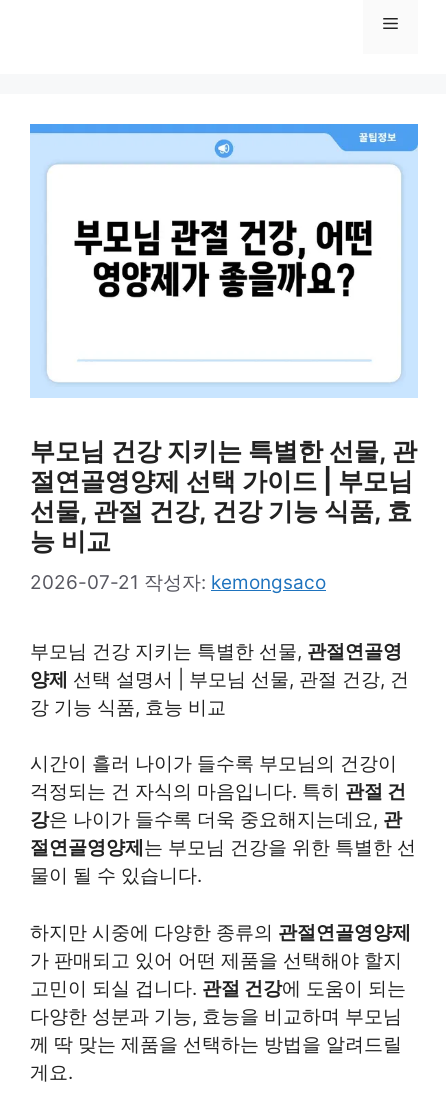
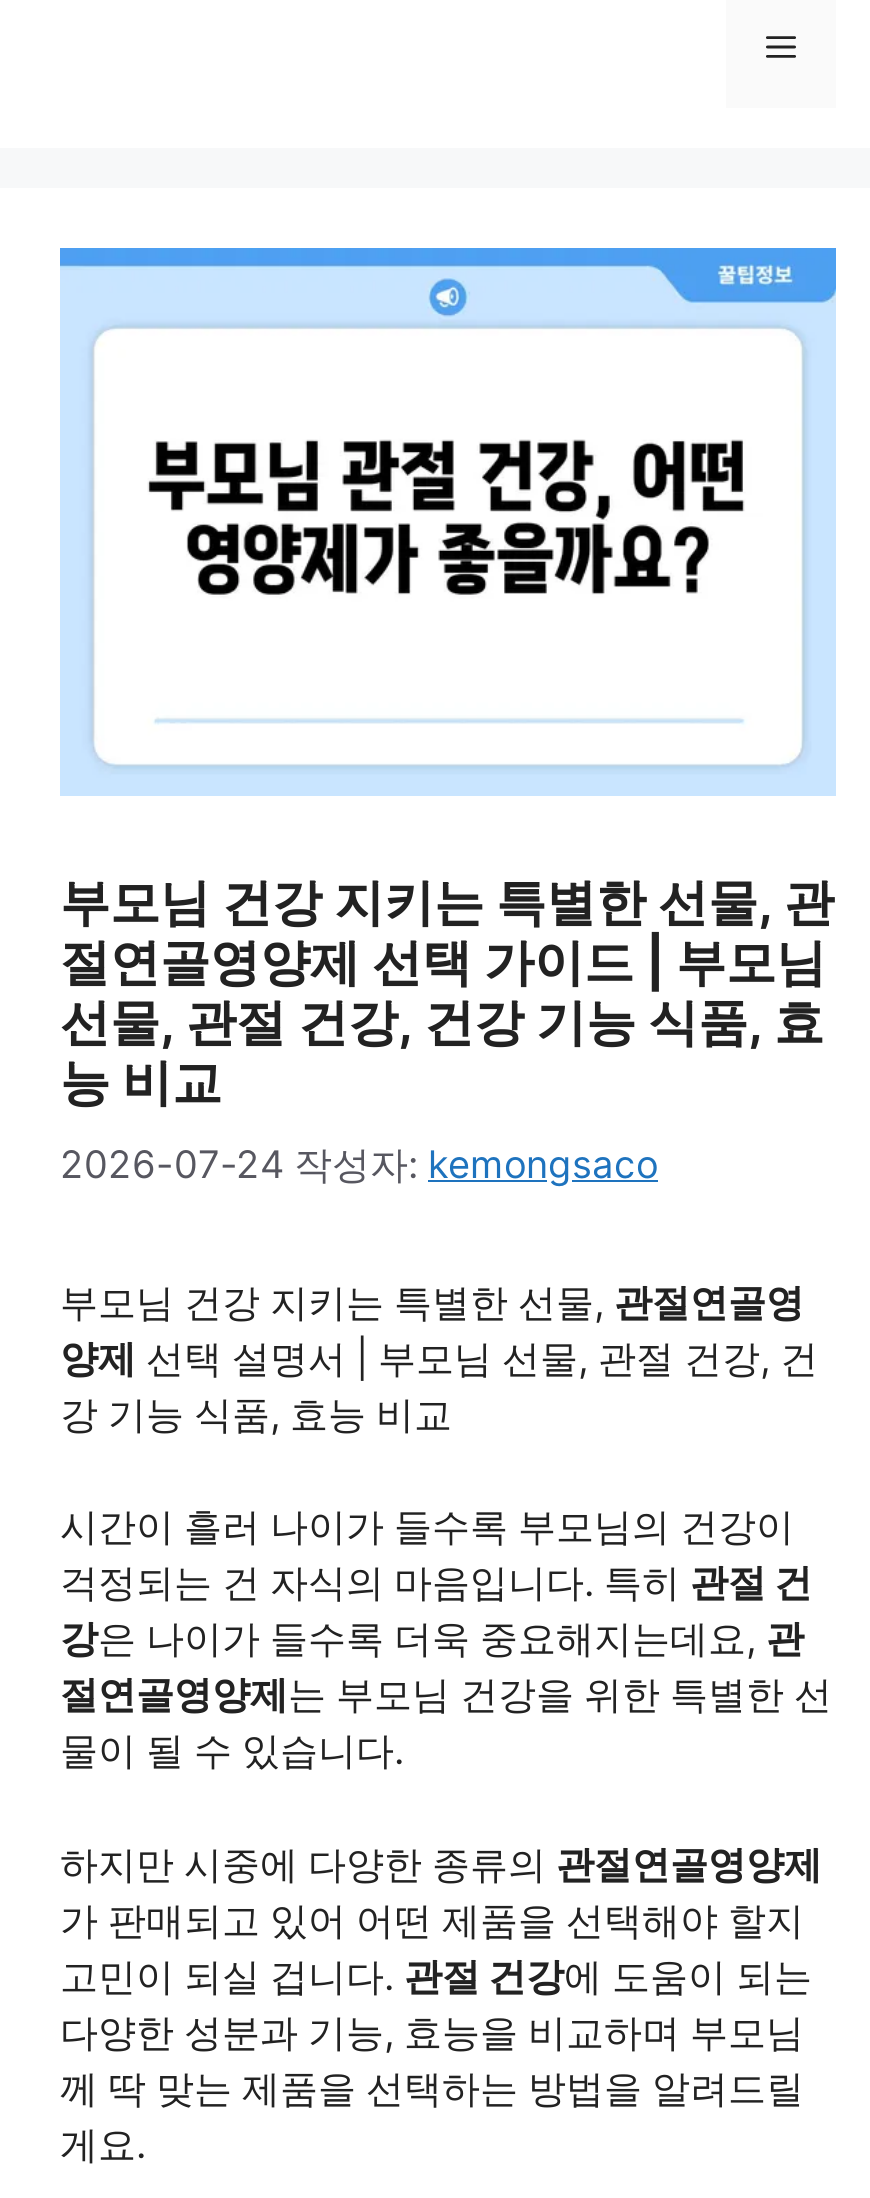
- 2026-07-21 작성자: kemongsaco
+ 2026-07-24 작성자: kemongsaco
